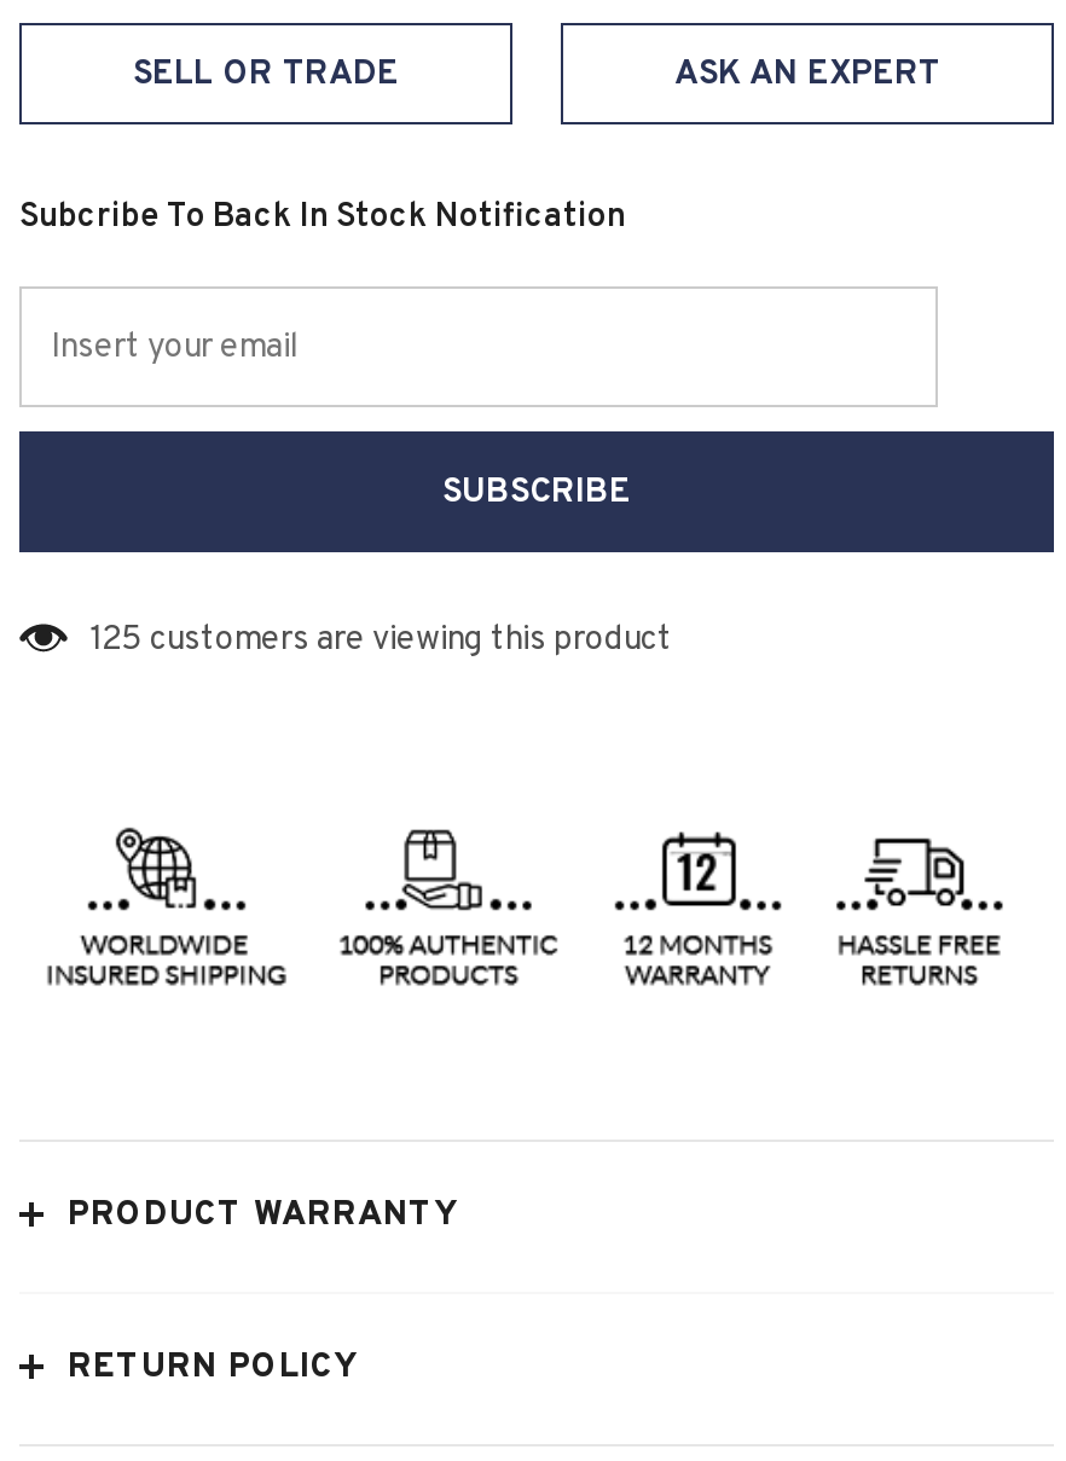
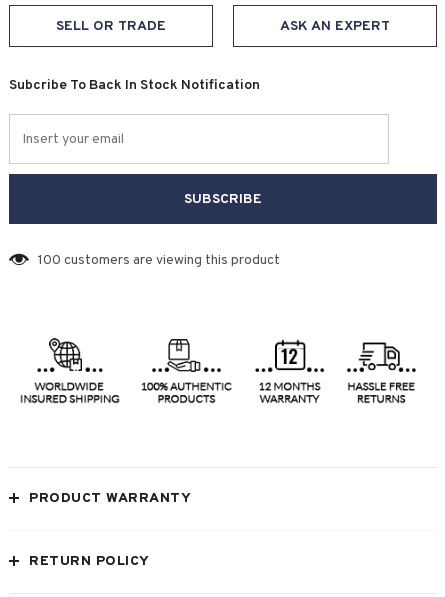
- 125 customers are viewing this product
+ 100 customers are viewing this product
